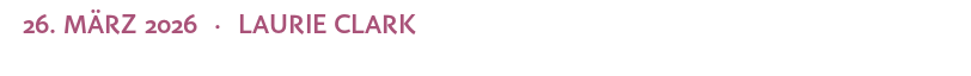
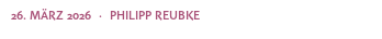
- LAURIE CLARK
+ PHILIPP REUBKE
